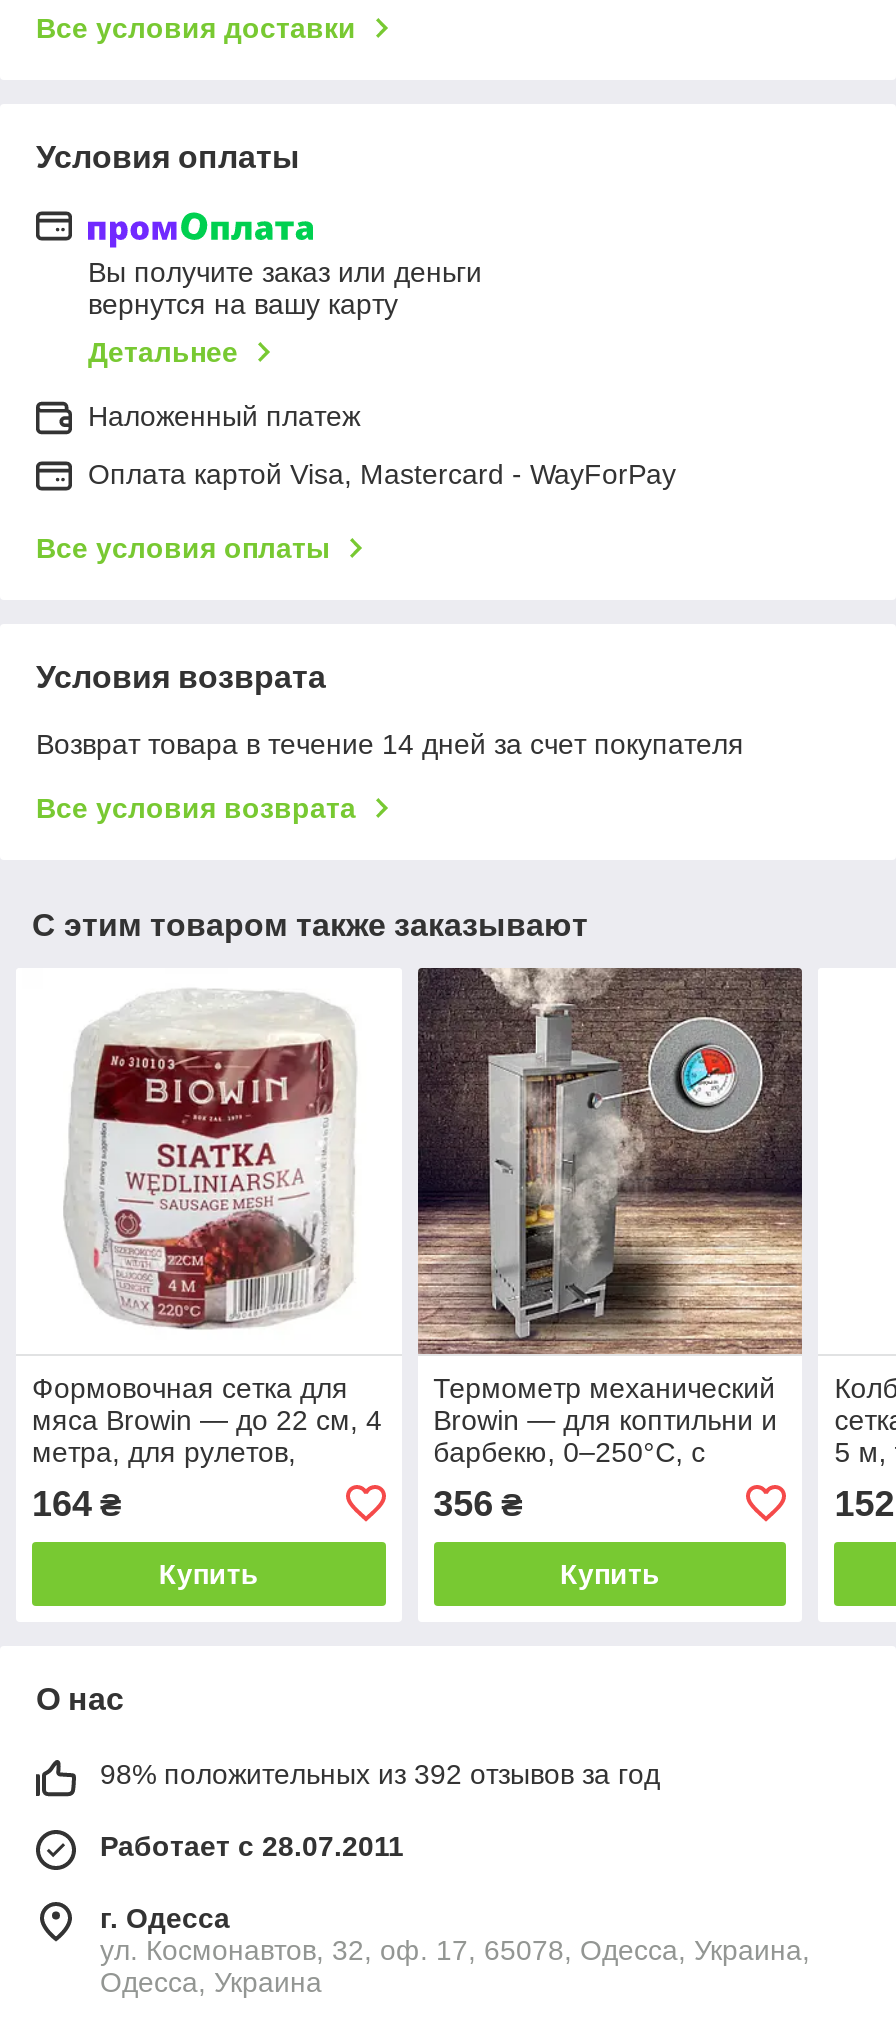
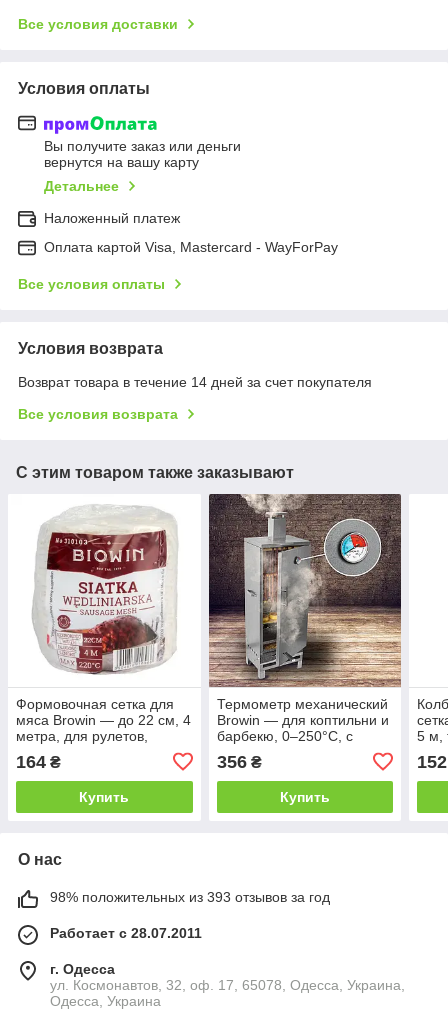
- 98% положительных из 392 отзывов за год
+ 98% положительных из 393 отзывов за год
